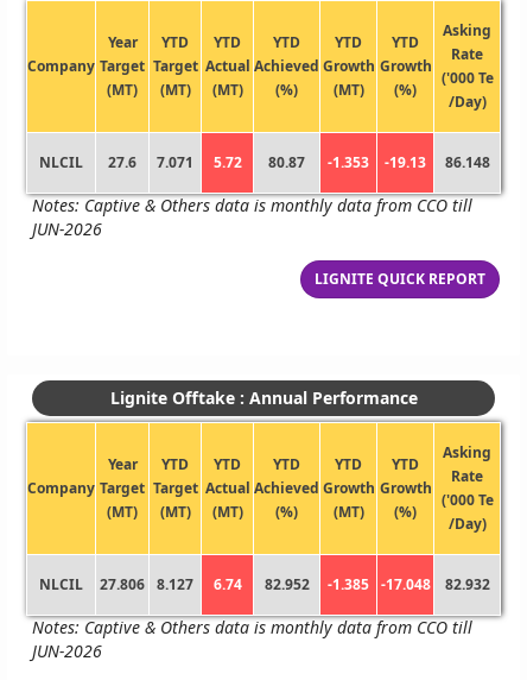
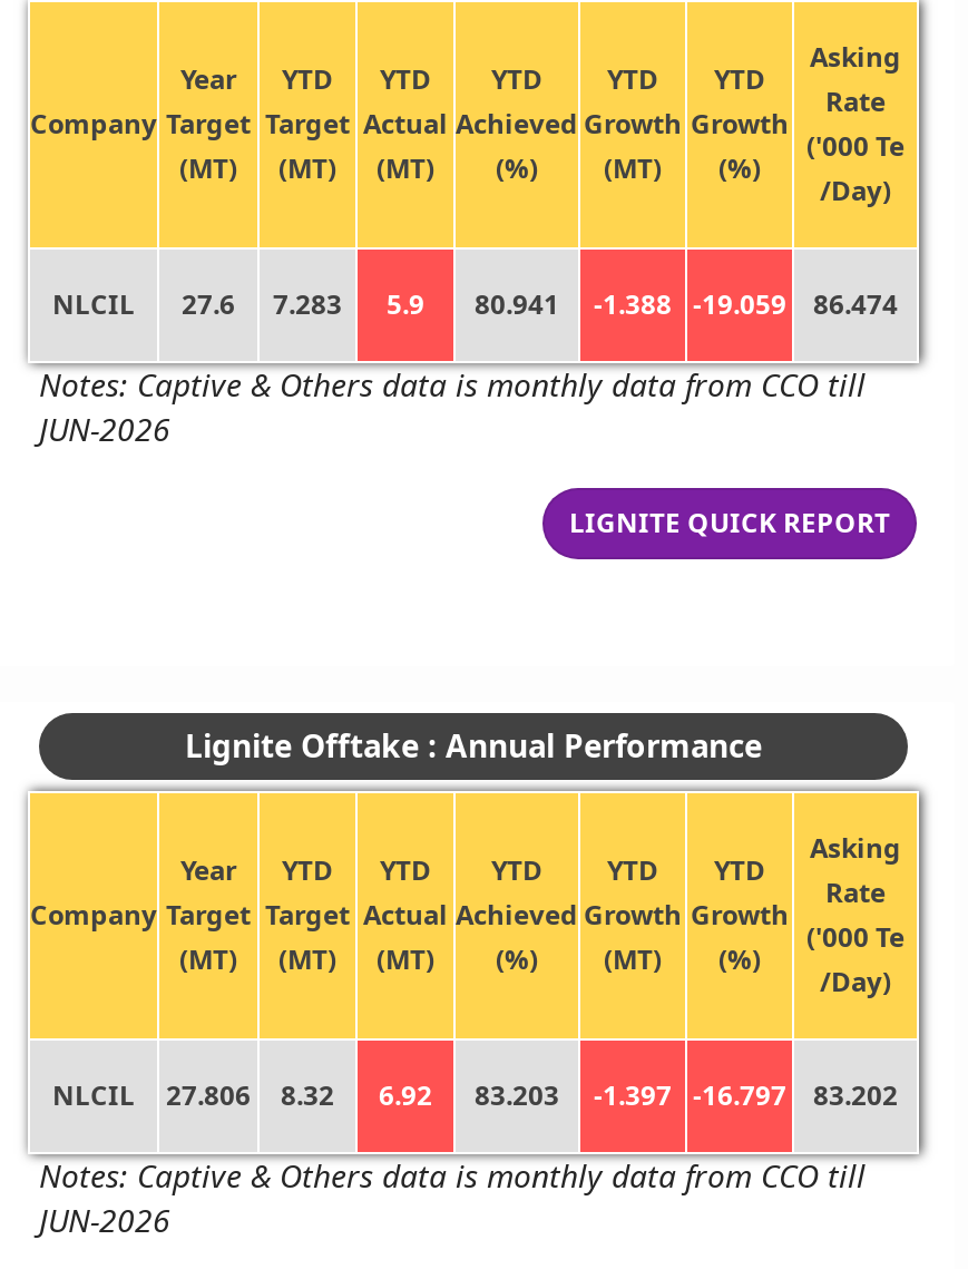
- 7.071
- 5.72
- 80.87
- -1.353
- -19.13
- 86.148
+ 7.283
+ 5.9
+ 80.941
+ -1.388 -19.059
+ 86.474

- 27.806 8.127
- 6.74
- 82.952
- -1.385 -17.048
- 82.932
+ 27.806
+ 8.32
+ 6.92
+ 83.203
+ -1.397 -16.797
+ 83.202
